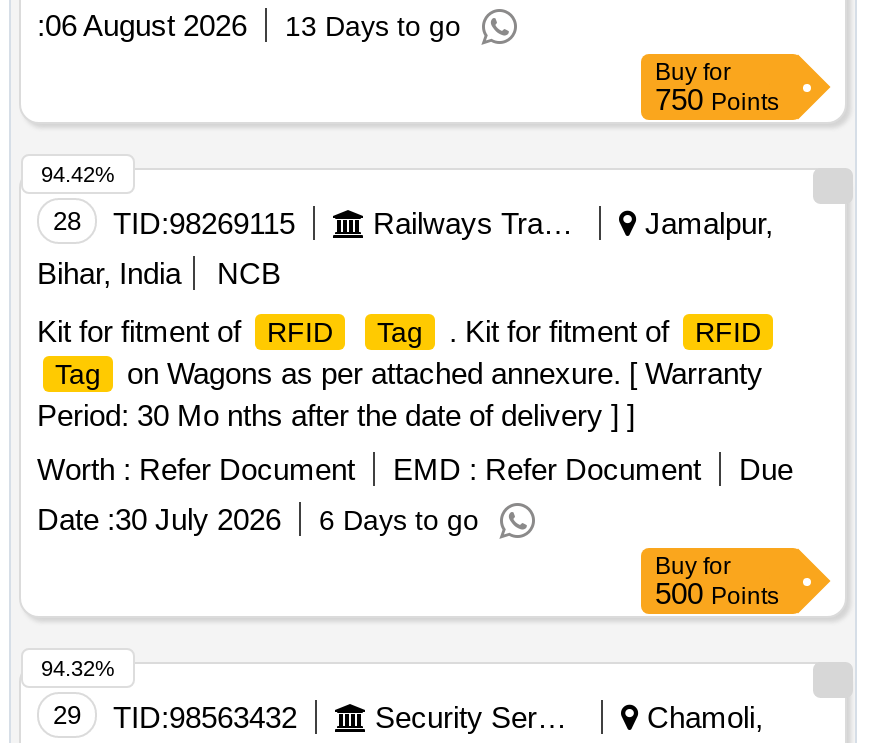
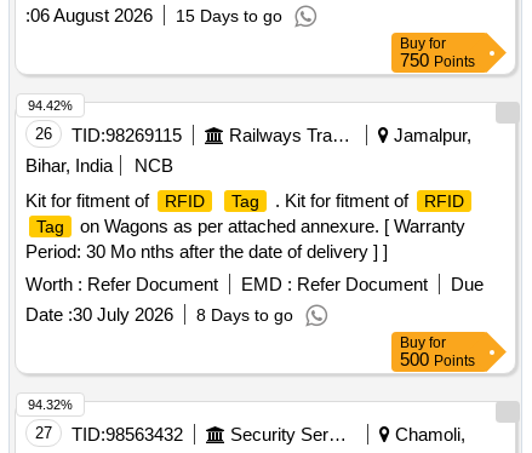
- :06 August 2026 13 Days to go
+ :06 August 2026 15 Days to go

- 28 TID:98269115
+ 26 TID:98269115

- Date : 30 July 2026 6 Days to go
+ Date : 30 July 2026 8 Days to go

- 29 TID:98563432
+ 27 TID:98563432
